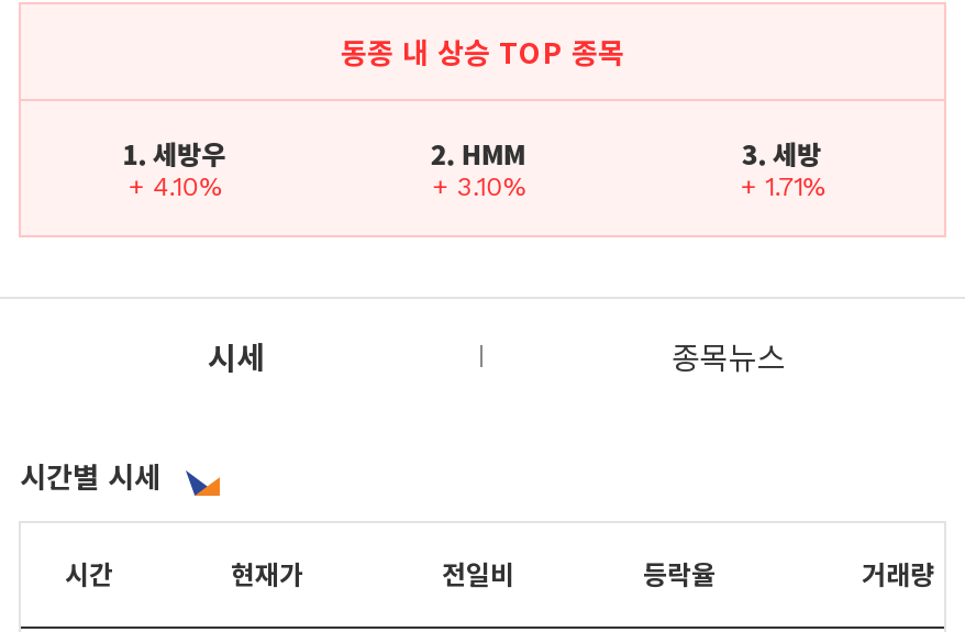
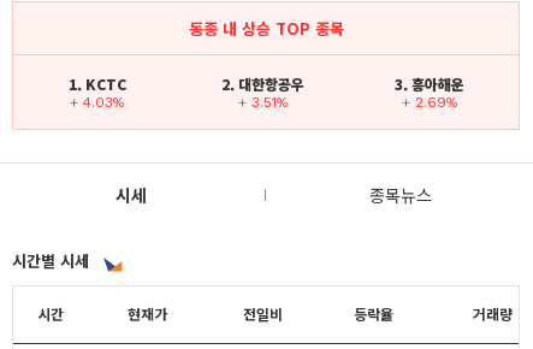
- 1. 세방우
- + 4.10%
+ 1. KCTC
+ + 4.03%

- 2. HMM
- + 3.10%
+ 2. 대한항공우
+ + 3.51%

- 3. 세방
- + 1.71%
+ 3. 흥아해운
+ + 2.69%
